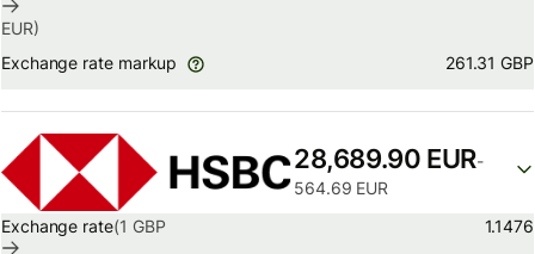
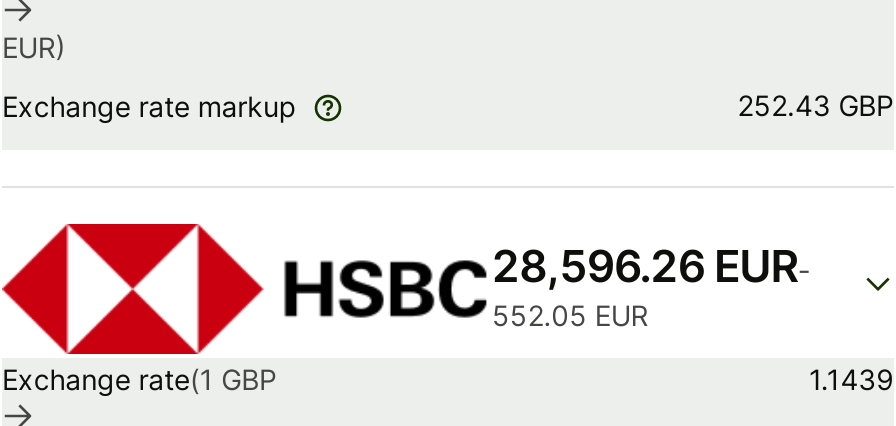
- 261.31 GBP
+ 252.43 GBP

- 28,689.90 EUR-
+ 28,596.26 EUR-

- 564.69 EUR
+ 552.05 EUR

- 1.1476
+ 1.1439
